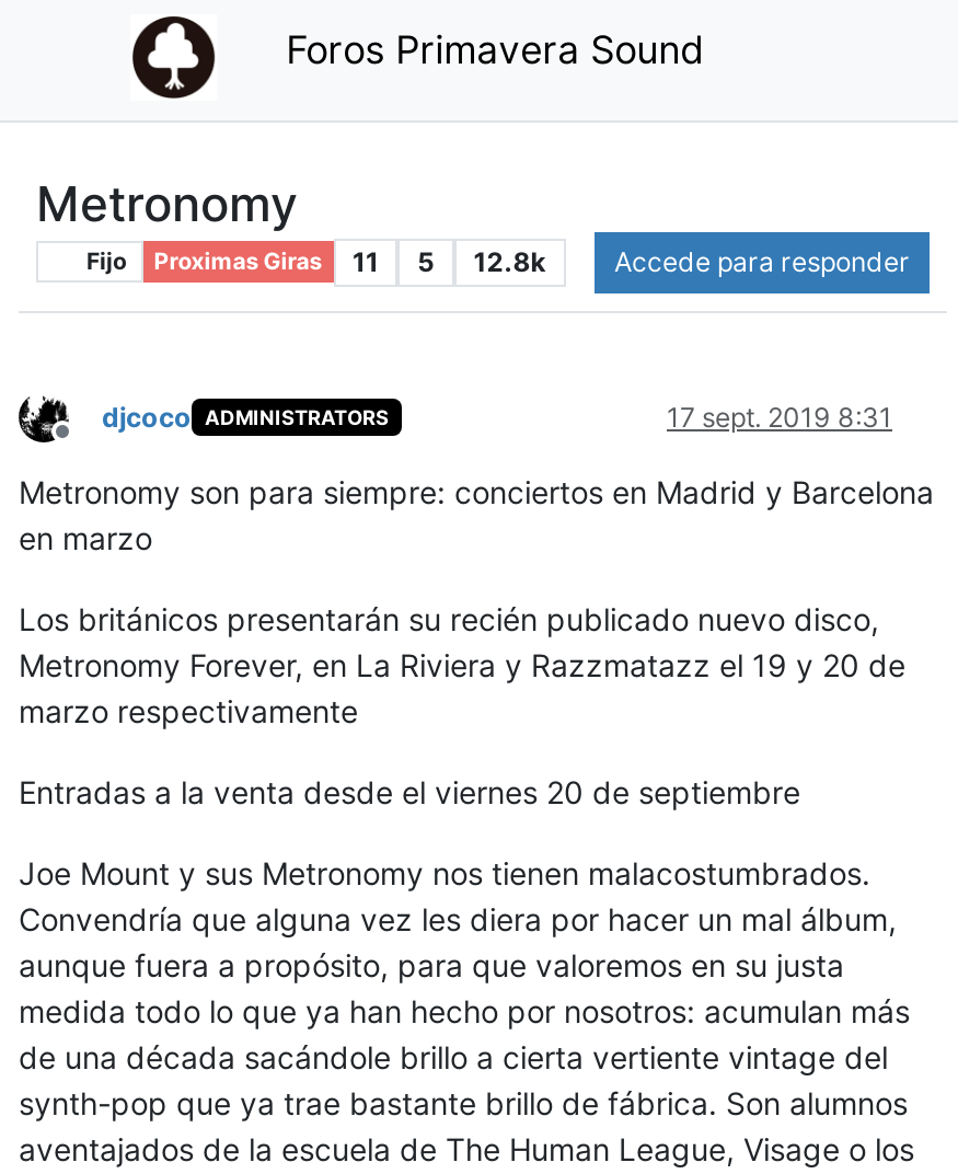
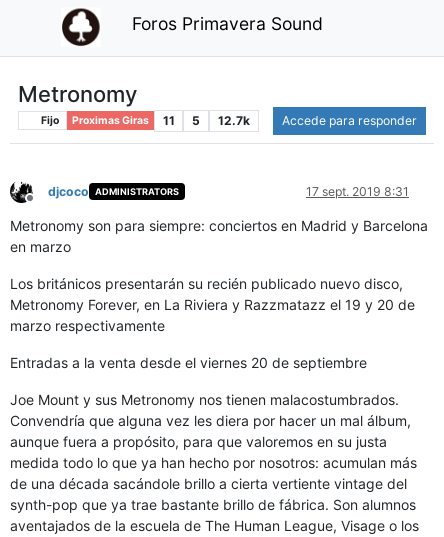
- Fijo Proximas Giras 11 5 12.8k
+ Fijo Proximas Giras 11 5 12.7k
